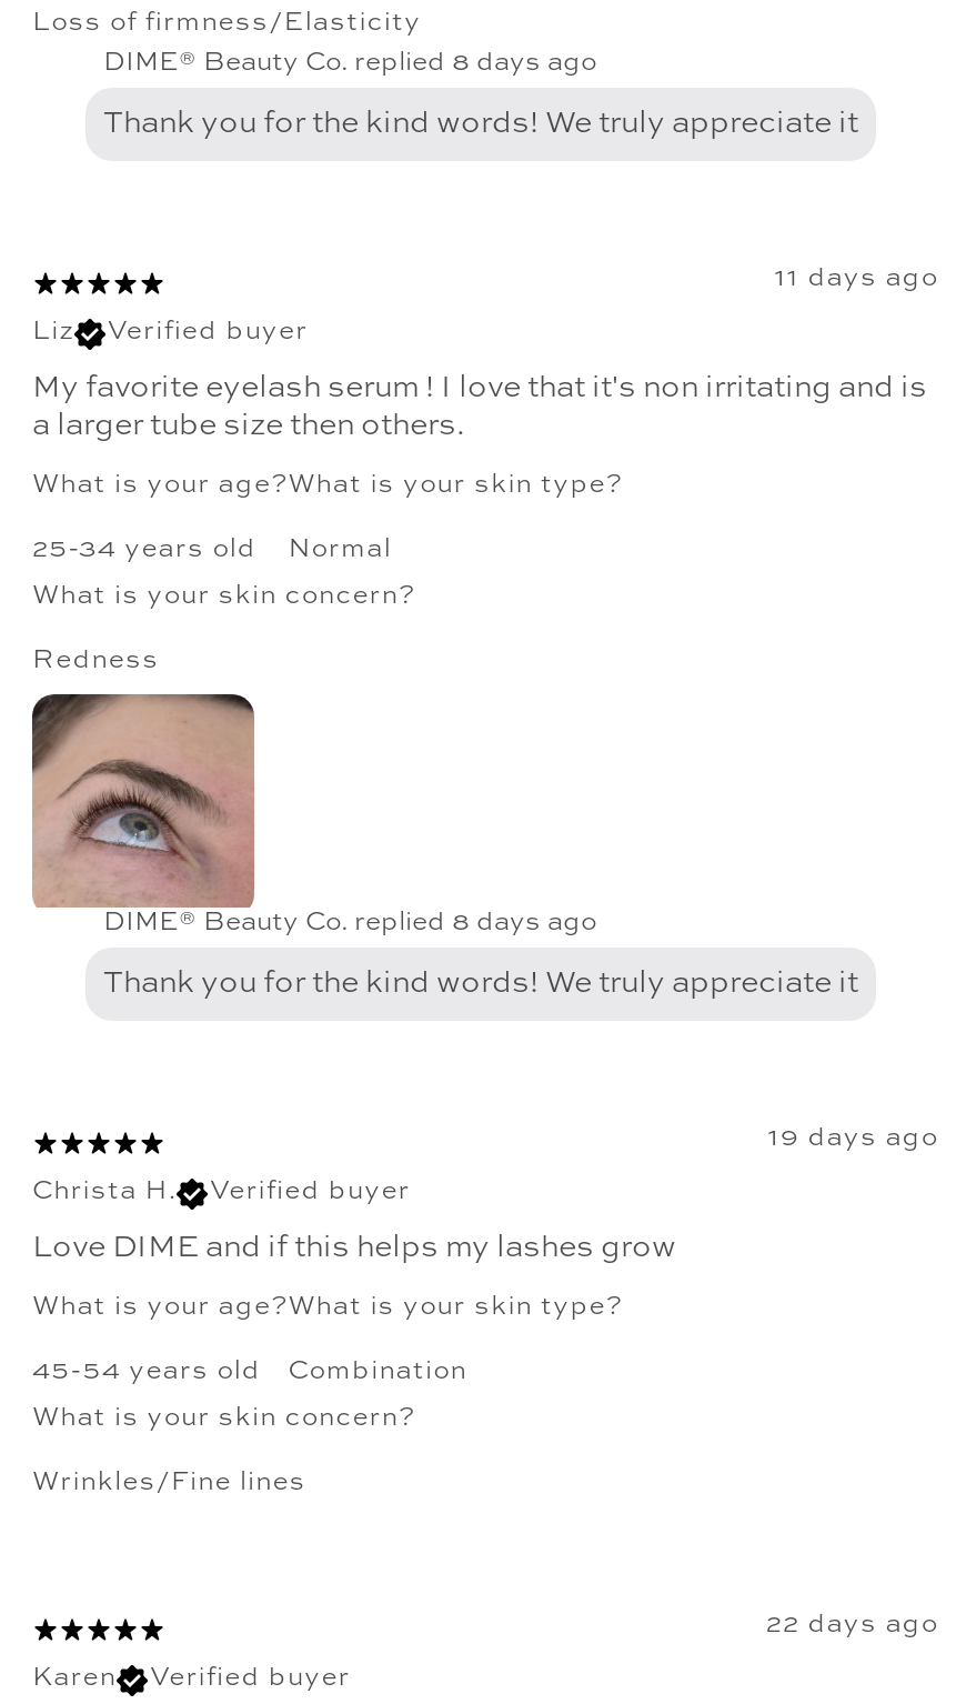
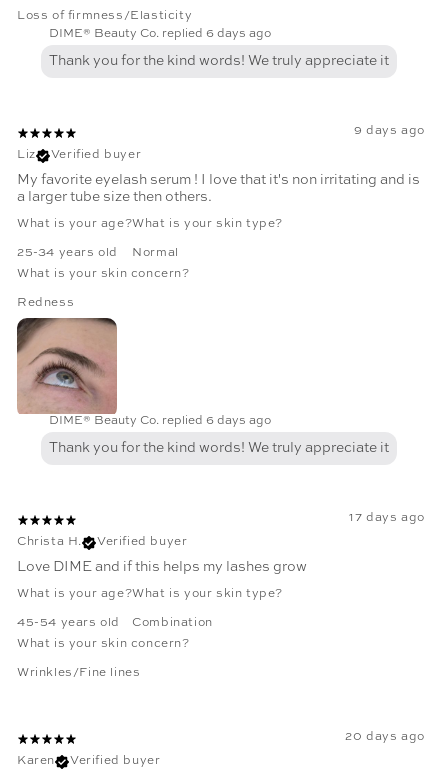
- DIME® Beauty Co. replied 8 days ago
+ DIME® Beauty Co. replied 6 days ago

- 11 days ago
+ 9 days ago

- DIME® Beauty Co. replied 8 days ago
+ DIME® Beauty Co. replied 6 days ago

- 19 days ago
+ 17 days ago

- 22 days ago
+ 20 days ago
